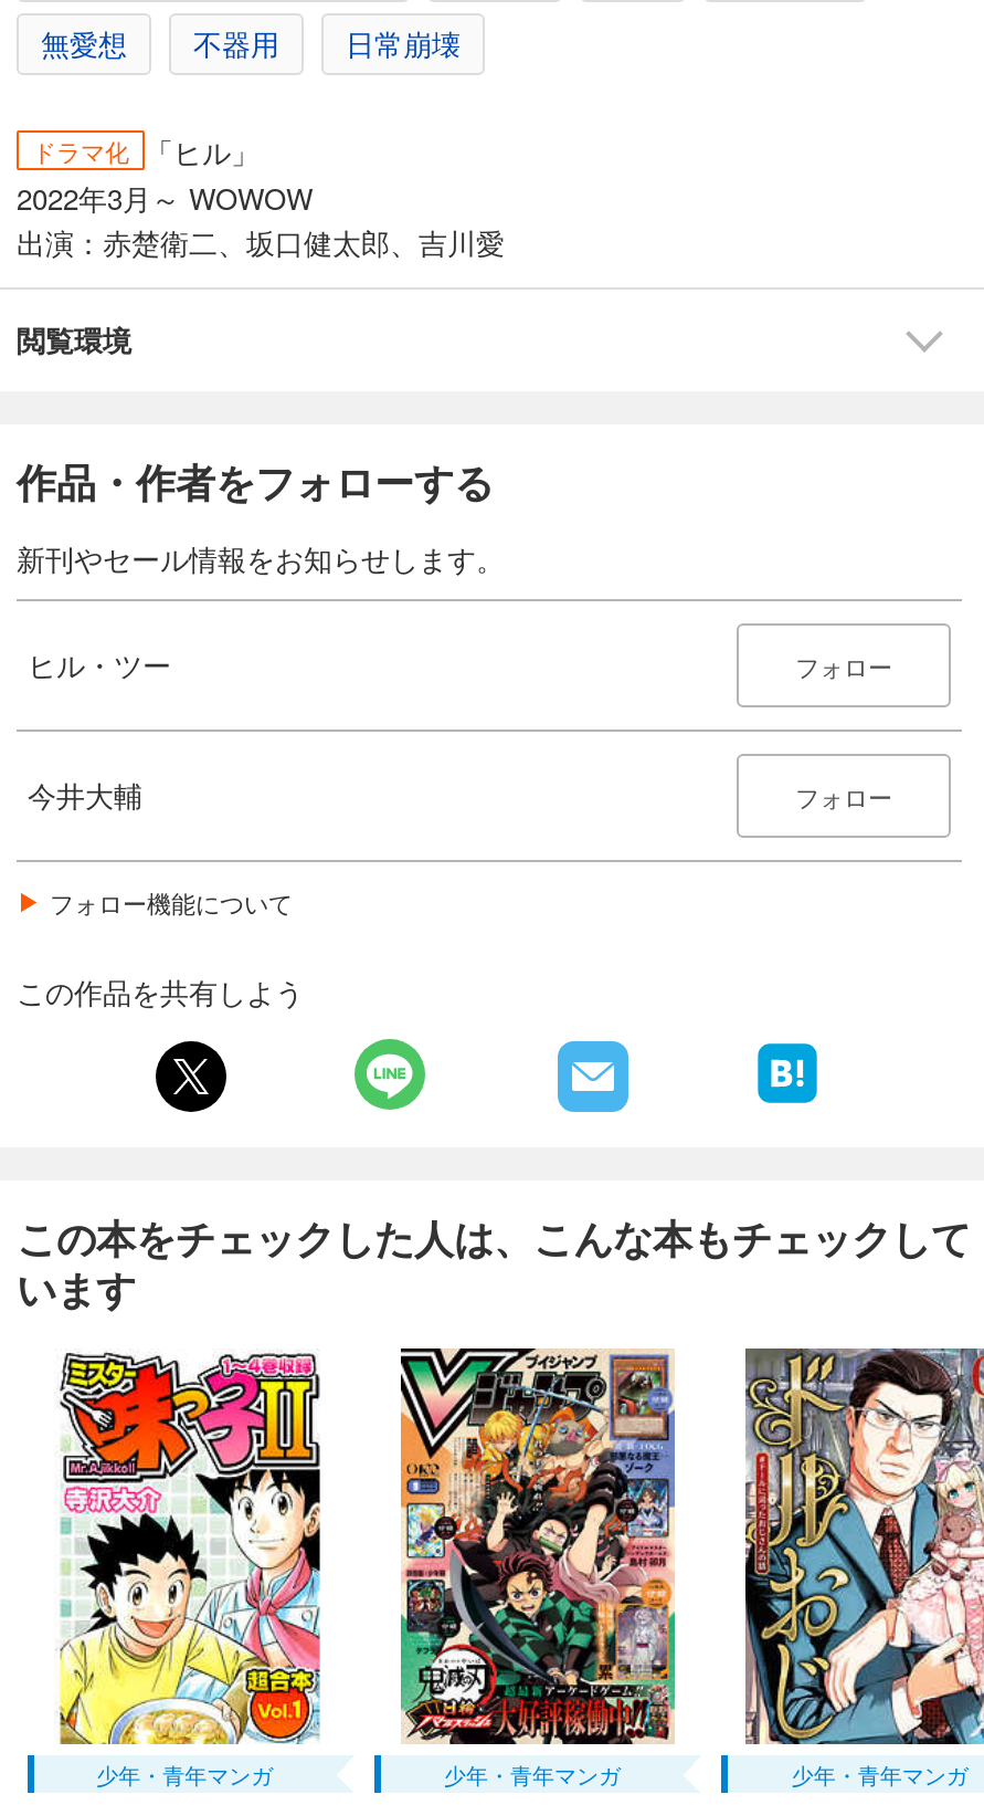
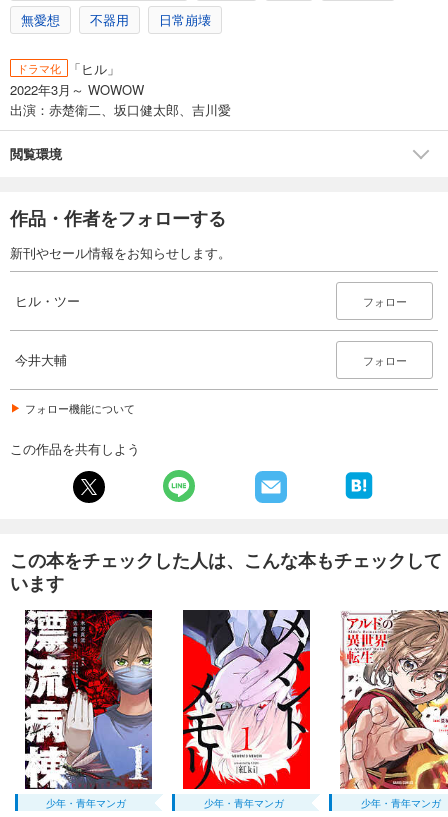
- [image]
+ [image]

- [image]
+ [image]

- [image]
+ [image]
